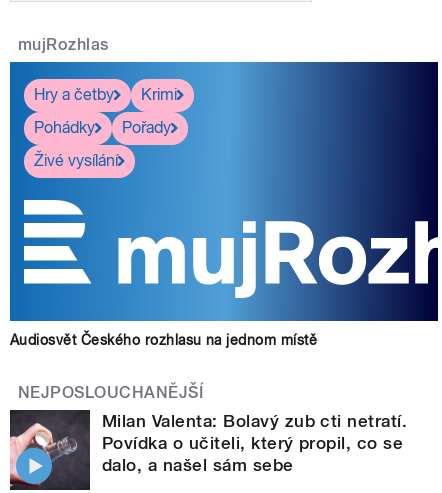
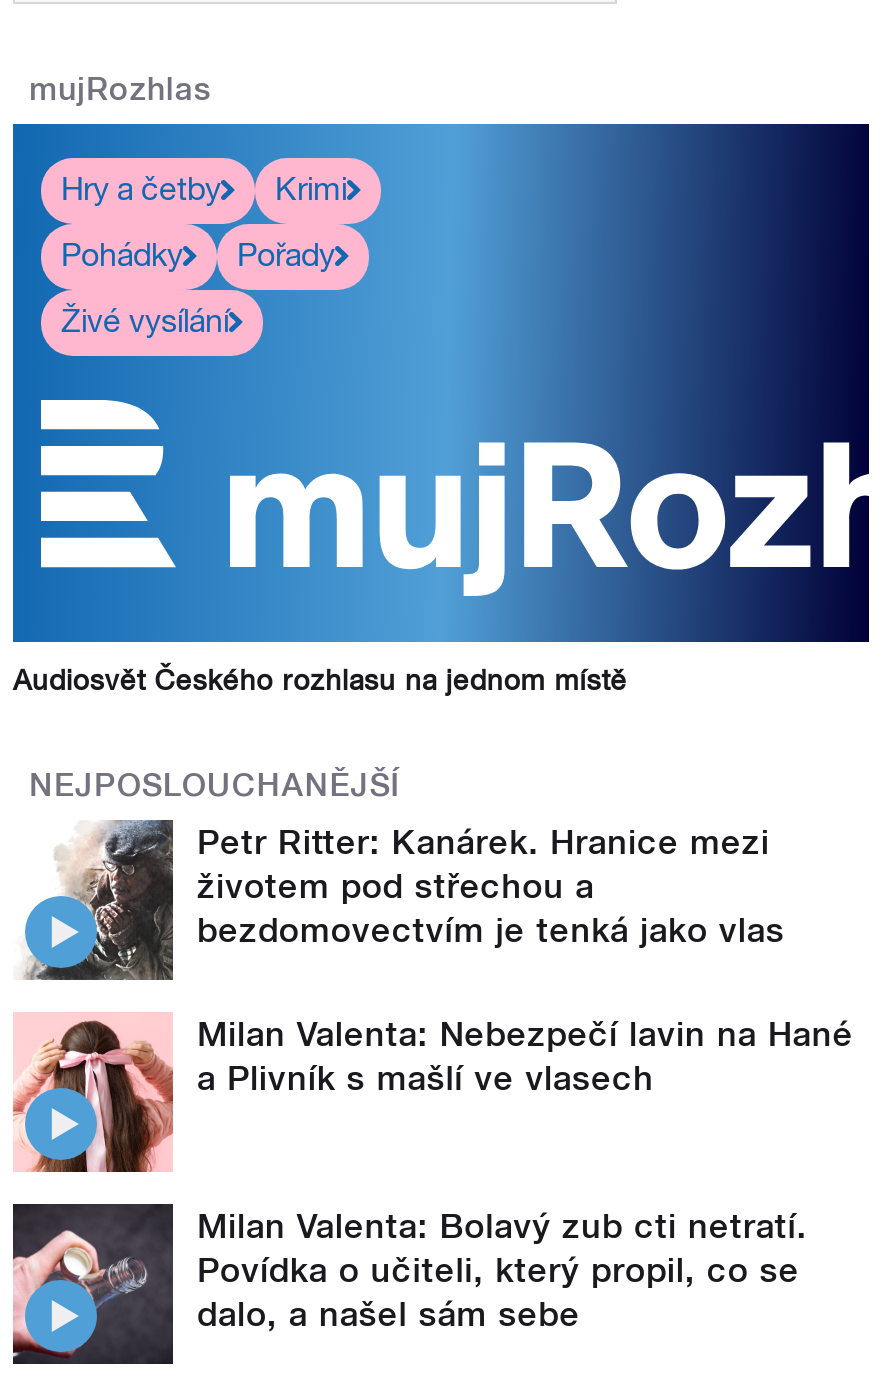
+ [image]

+ [image]
+ Petr Ritter: Kanárek. Hranice mezi
+ životem pod střechou a
+ bezdomovectvím je tenká jako vlas
+ Milan Valenta: Nebezpečí lavin na Hané
+ a Plivník s mašlí ve vlasech
